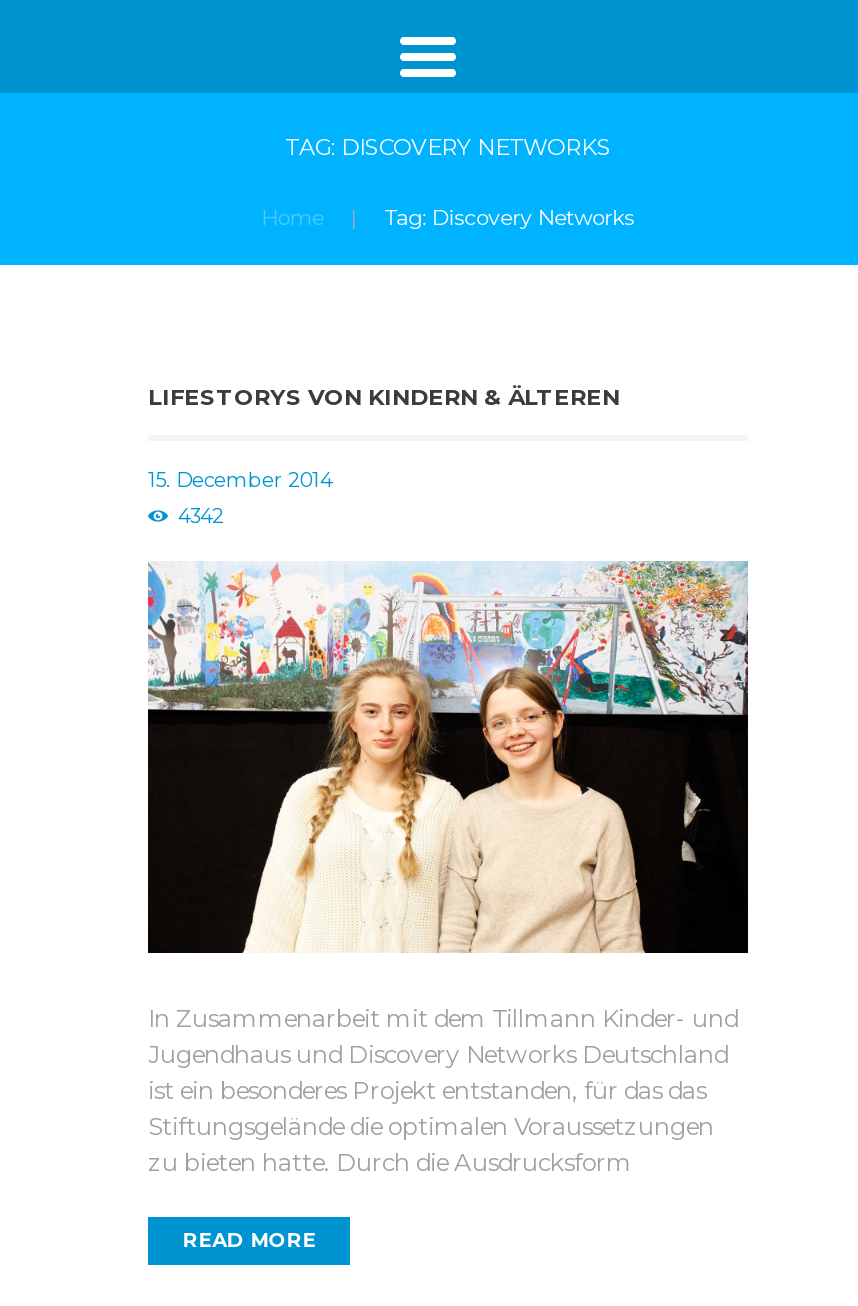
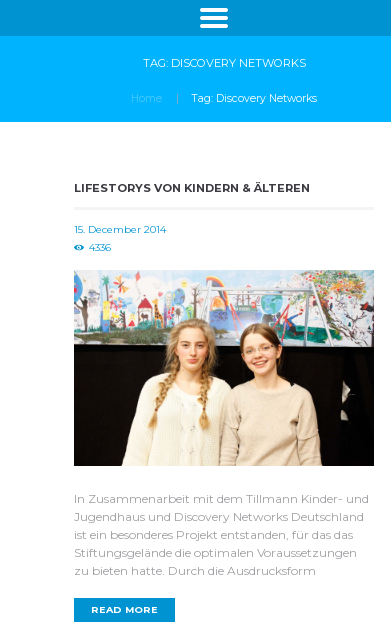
- 4342
+ 4336
